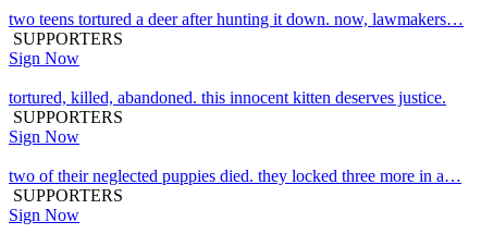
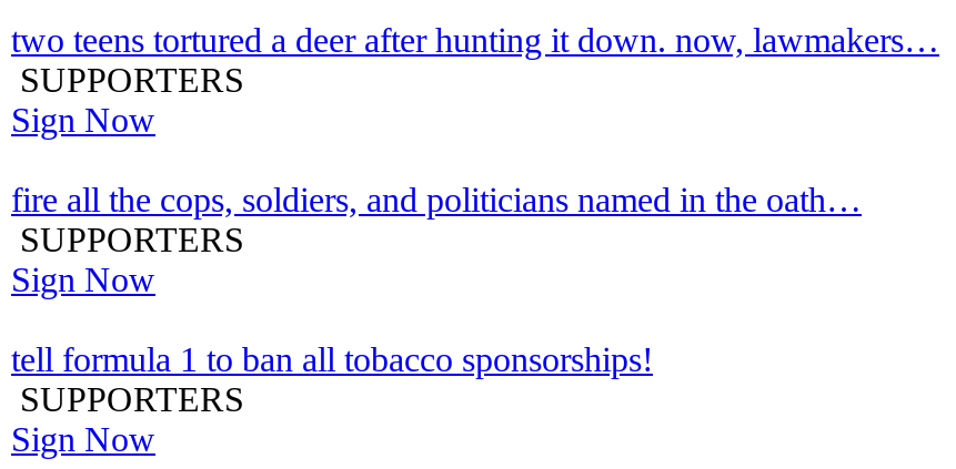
- tortured, killed, abandoned. this innocent kitten deserves justice.
+ fire all the cops, soldiers, and politicians named in the oath…

- two of their neglected puppies died. they locked three more in a…
+ tell formula 1 to ban all tobacco sponsorships!
